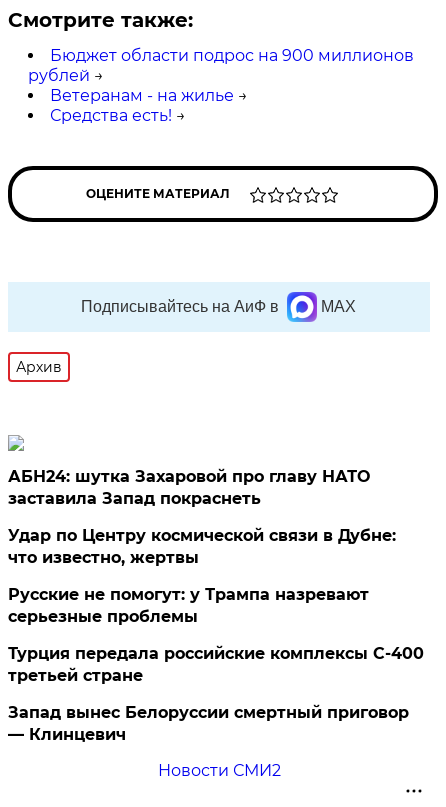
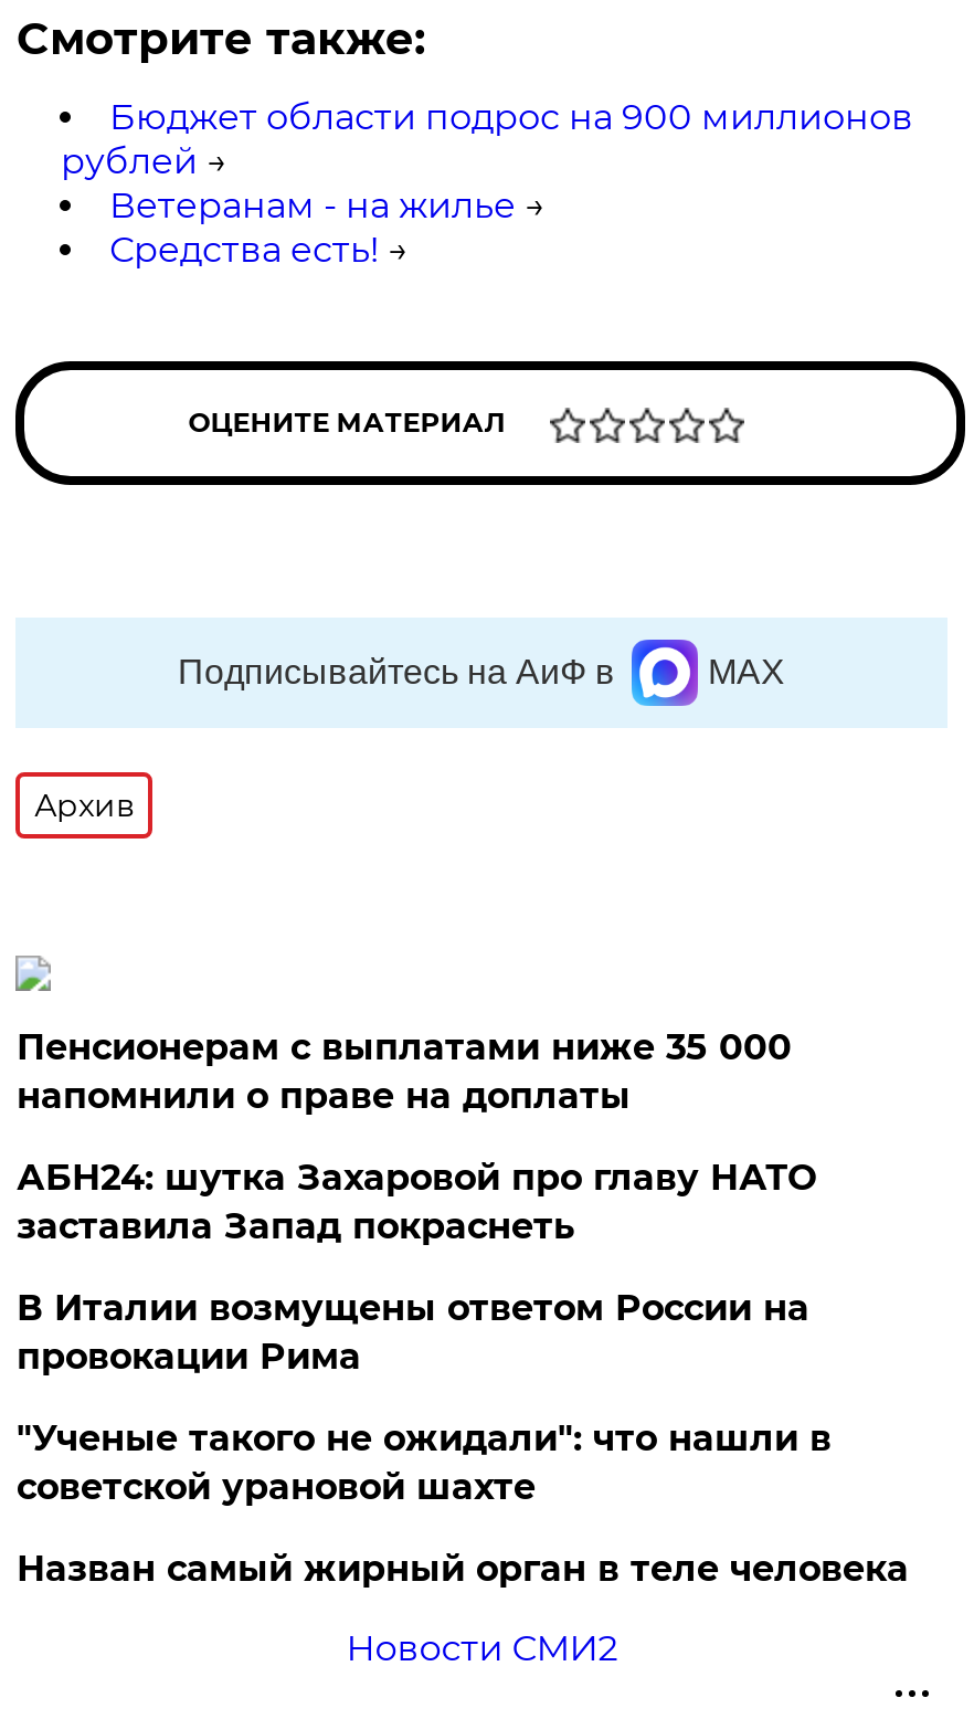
+ Пенсионерам с выплатами ниже 35 000
+ напомнили о праве на доплаты

moved down: АБН24: шутка Захаровой про главу НАТО | заставила Запад покраснеть

- Удар по Центру космической связи в Дубне:
- что известно, жертвы
- Русские не помогут: у Трампа назревают
- серьезные проблемы
- Турция передала российские комплексы С-400
- третьей стране
- Запад вынес Белоруссии смертный приговор
- — Клинцевич
+ В Италии возмущены ответом России на
+ провокации Рима
+ "Ученые такого не ожидали": что нашли в
+ советской урановой шахте
+ Назван самый жирный орган в теле человека
